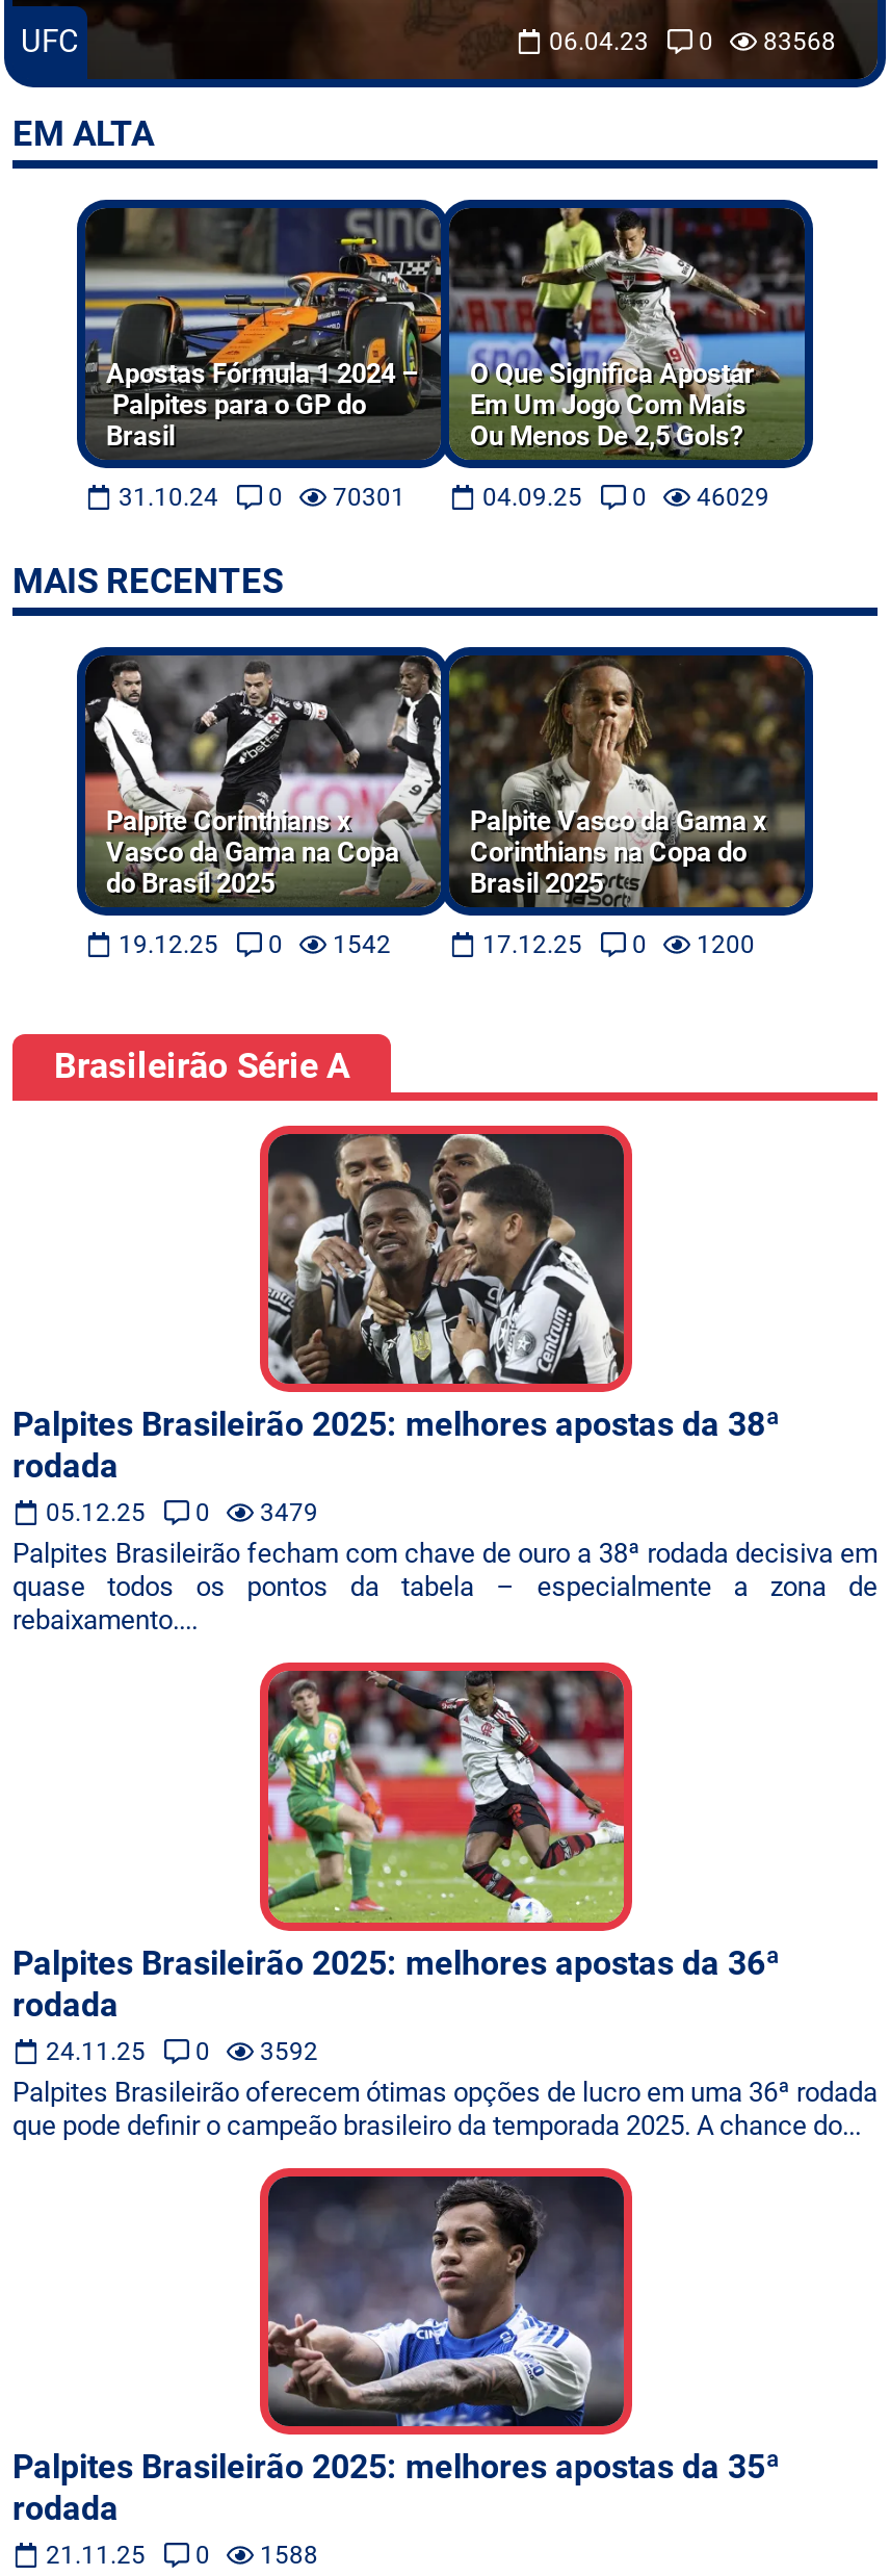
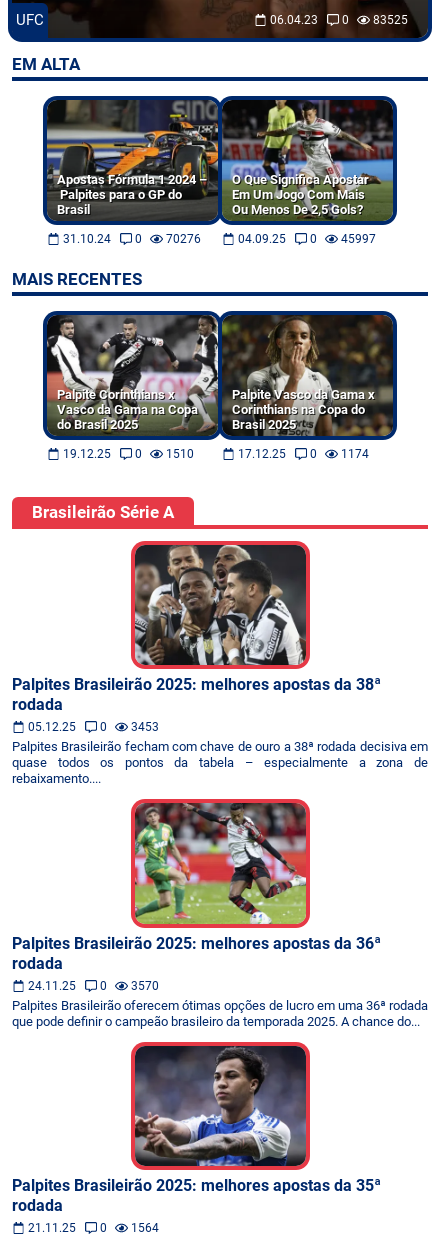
- 06.04.23 0 83568
+ 06.04.23 0 83525

- 31.10.24 0 70301
+ 31.10.24 0 70276

- 04.09.25 0 46029
+ 04.09.25 0 45997

- 19.12.25 0 1542
+ 19.12.25 0 1510

- 17.12.25 0 1200
+ 17.12.25 0 1174

- 05.12.25 0 3479
+ 05.12.25 0 3453

- 24.11.25 0 3592
+ 24.11.25 0 3570

- 21.11.25 0 1588
+ 21.11.25 0 1564
